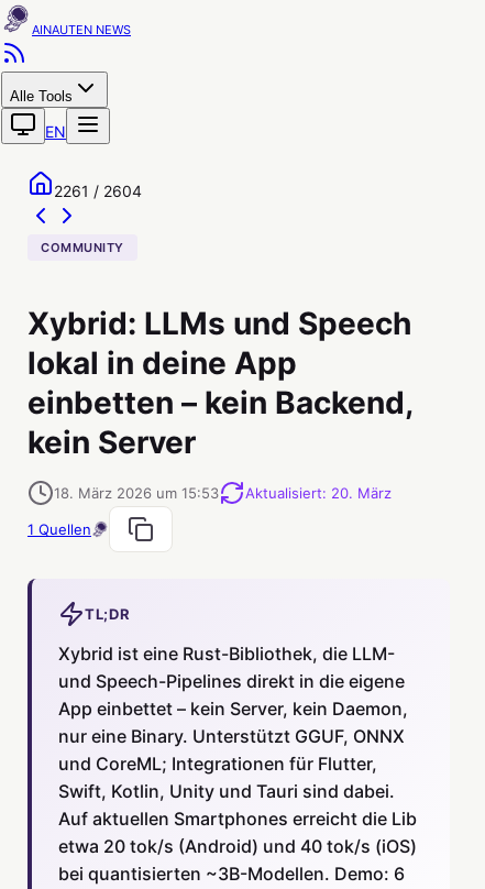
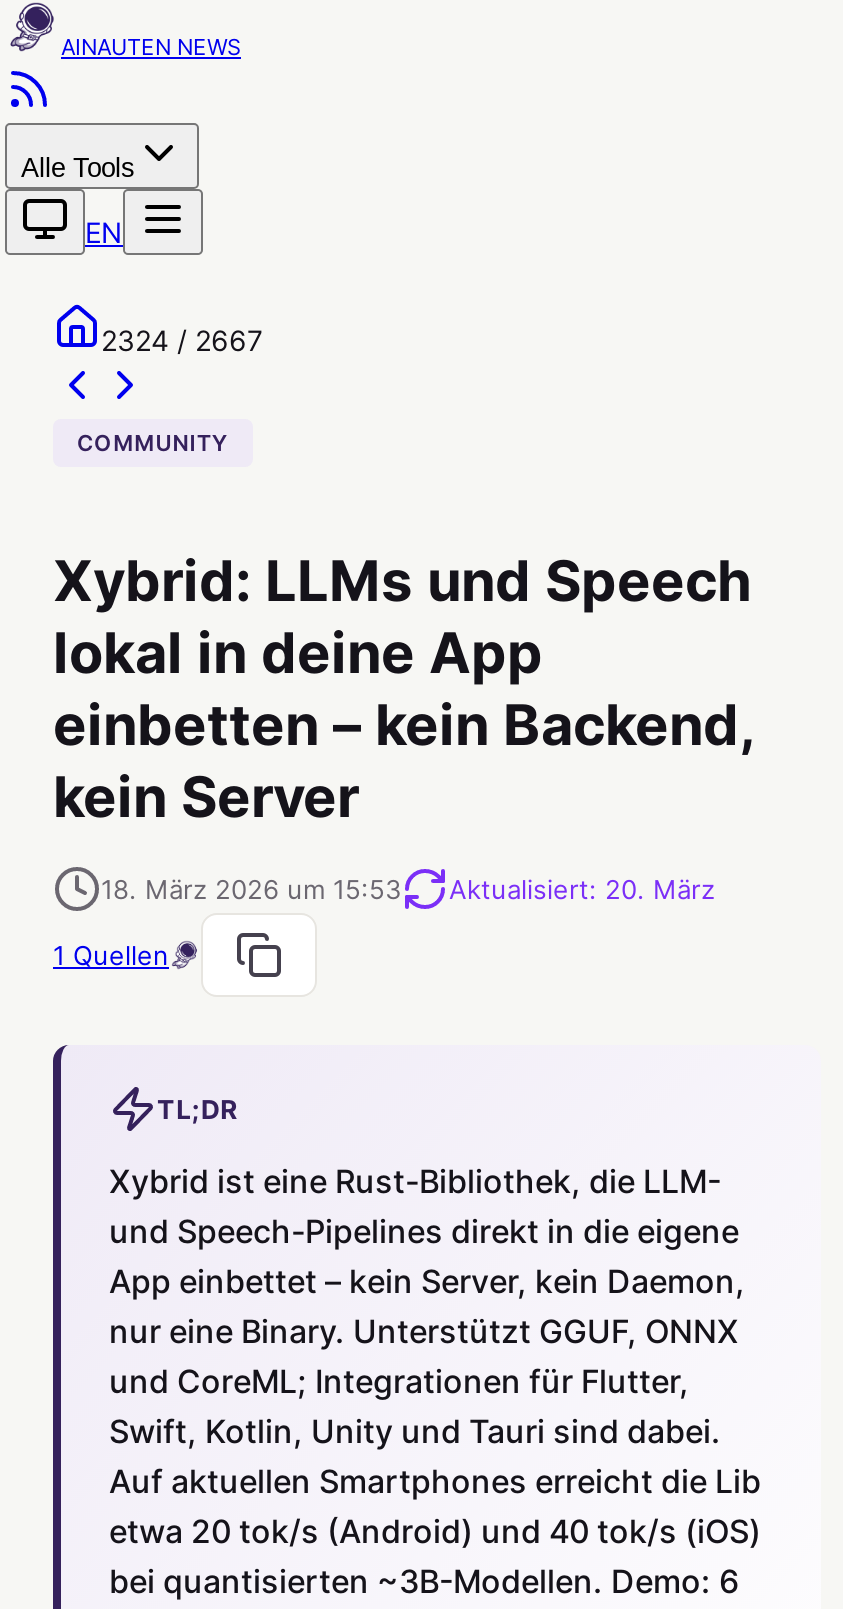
- 2261 / 2604
+ 2324 / 2667
